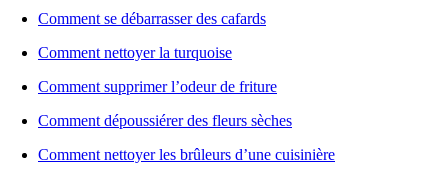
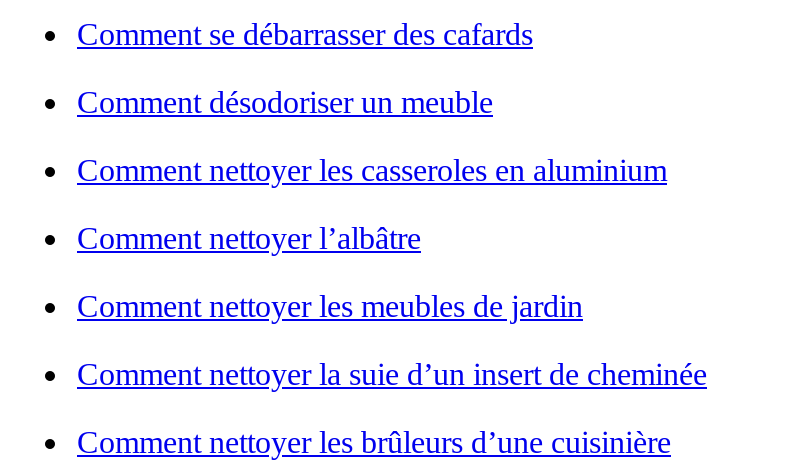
- Comment nettoyer la turquoise
- Comment supprimer l’odeur de friture
- Comment dépoussiérer des fleurs sèches
+ Comment désodoriser un meuble
+ Comment nettoyer les casseroles en aluminium
+ Comment nettoyer l’albâtre
+ Comment nettoyer les meubles de jardin
+ Comment nettoyer la suie d’un insert de cheminée
